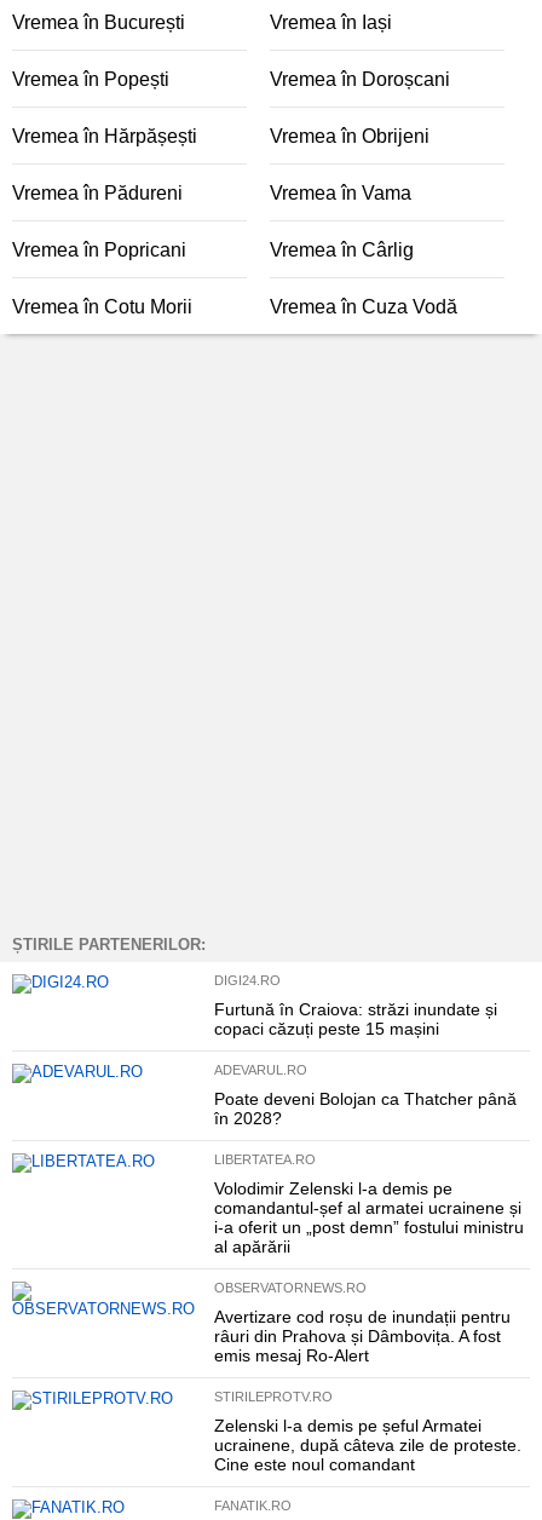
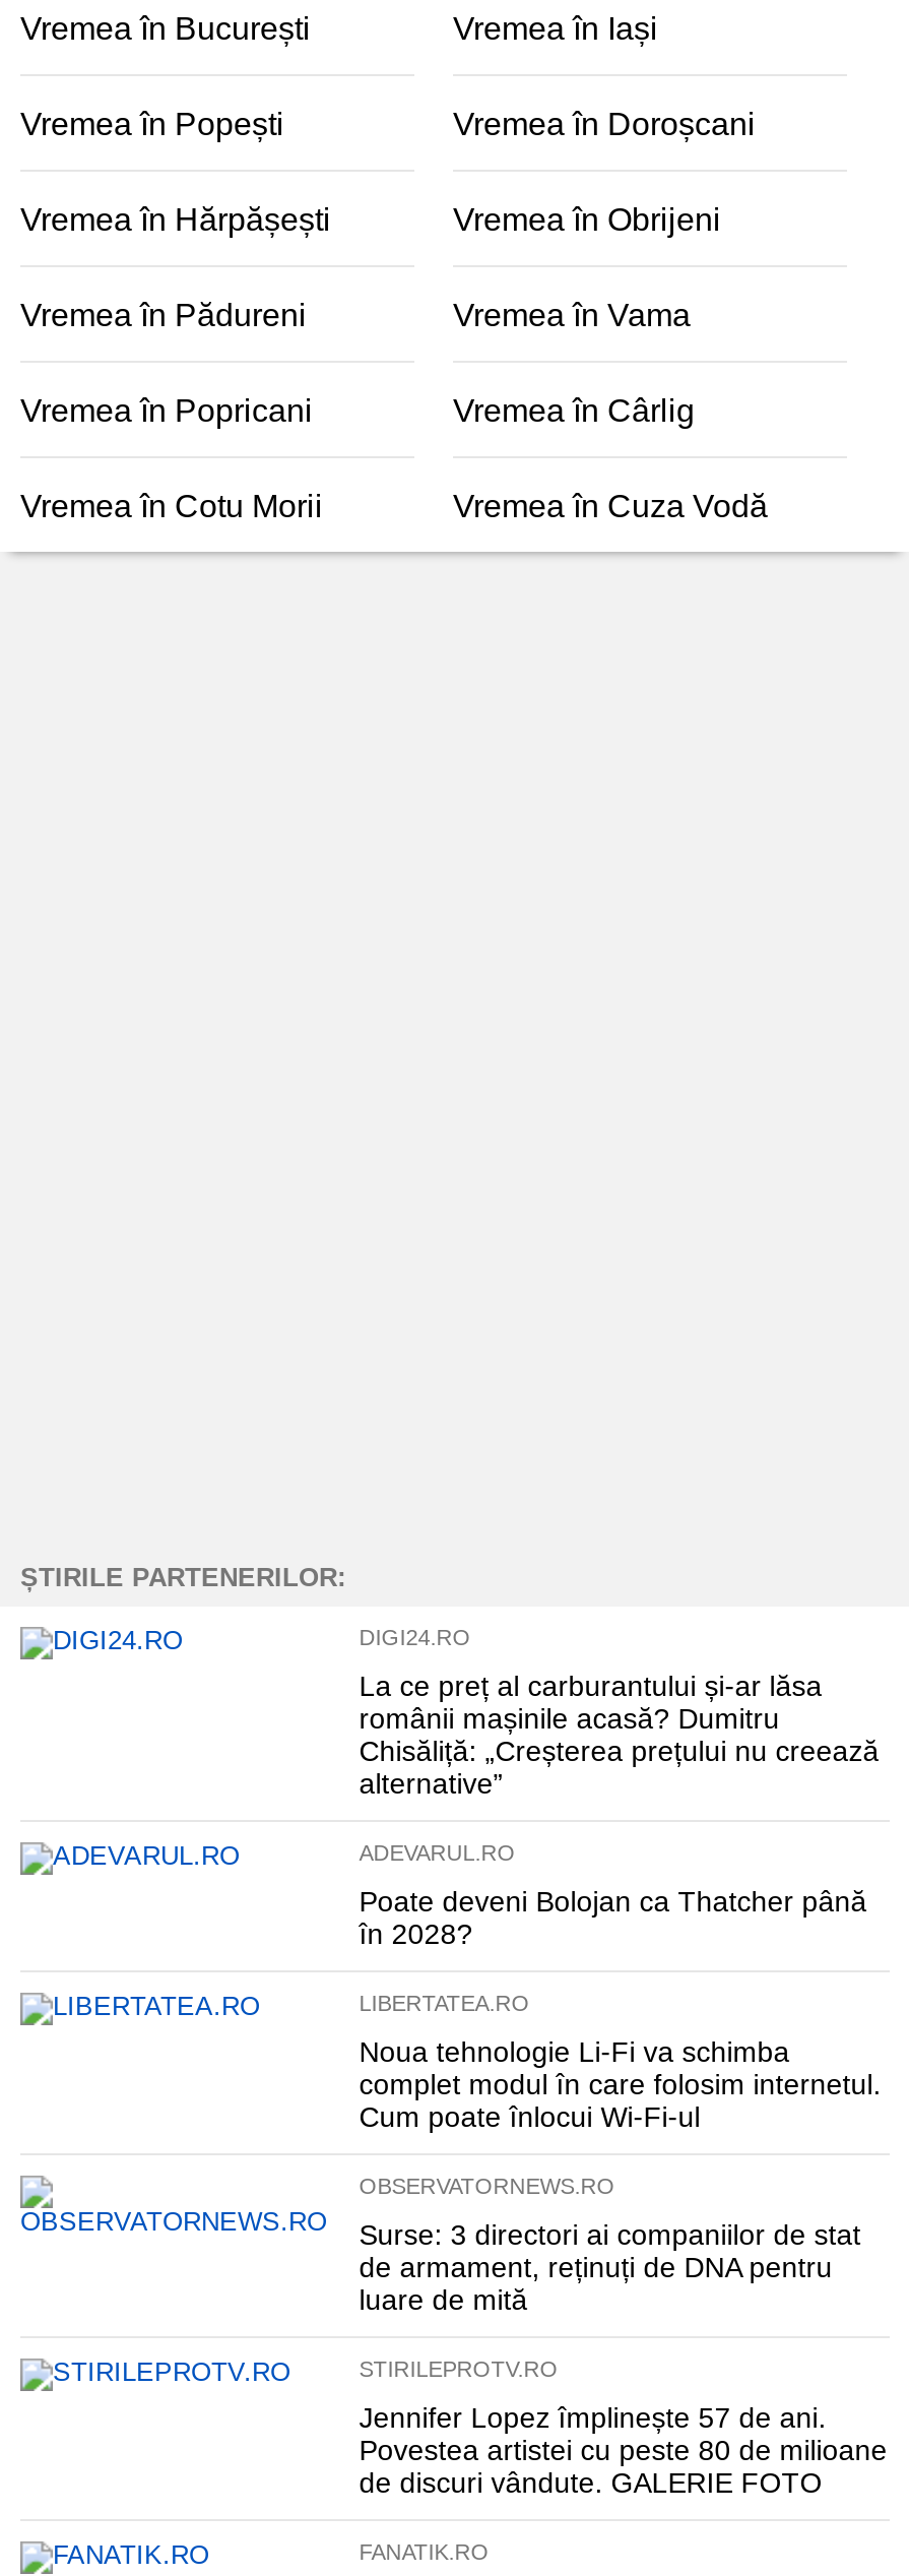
- Furtună în Craiova: străzi inundate și
- copaci căzuți peste 15 mașini
+ La ce preț al carburantului și-ar lăsa
+ românii mașinile acasă? Dumitru
+ Chisăliță: „Creșterea prețului nu creează
+ alternative”

moved down: ADEVARUL.RO | Poate deveni Bolojan ca Thatcher până | în 2028? | LIBERTATEA.RO

- Volodimir Zelenski l-a demis pe
- comandantul-șef al armatei ucrainene și
- i-a oferit un „post demn” fostului ministru
- al apărării
+ Noua tehnologie Li-Fi va schimba
+ complet modul în care folosim internetul.
+ Cum poate înlocui Wi-Fi-ul

- Avertizare cod roșu de inundații pentru
- râuri din Prahova și Dâmbovița. A fost
- emis mesaj Ro-Alert
+ Surse: 3 directori ai companiilor de stat
+ de armament, reținuți de DNA pentru
+ luare de mită

- Zelenski l-a demis pe șeful Armatei
- ucrainene, după câteva zile de proteste.
- Cine este noul comandant
+ Jennifer Lopez împlinește 57 de ani.
+ Povestea artistei cu peste 80 de milioane
+ de discuri vândute. GALERIE FOTO
